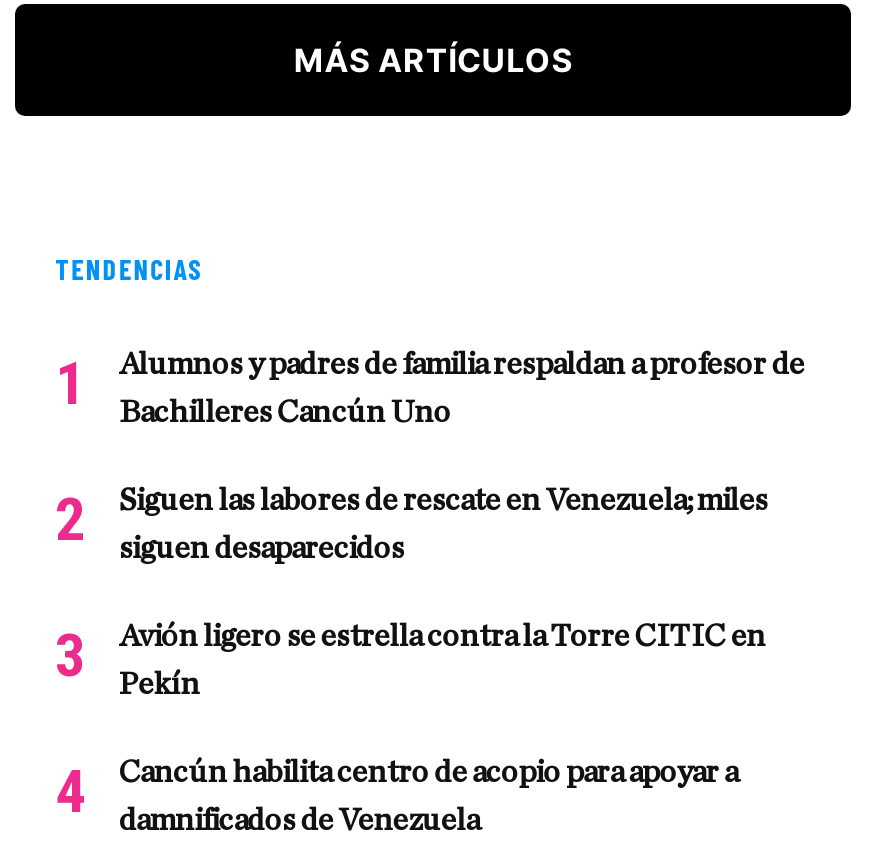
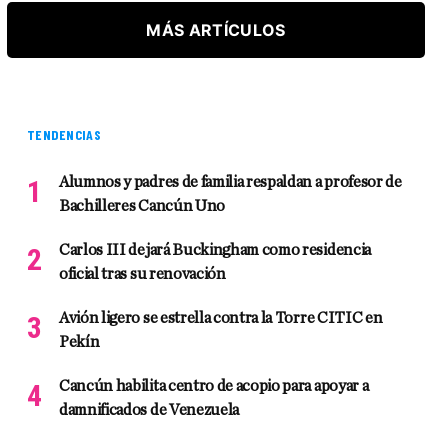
- Siguen las labores de rescate en Venezuela; miles
+ Carlos III dejará Buckingham como residencia

- siguen desaparecidos
+ oficial tras su renovación
